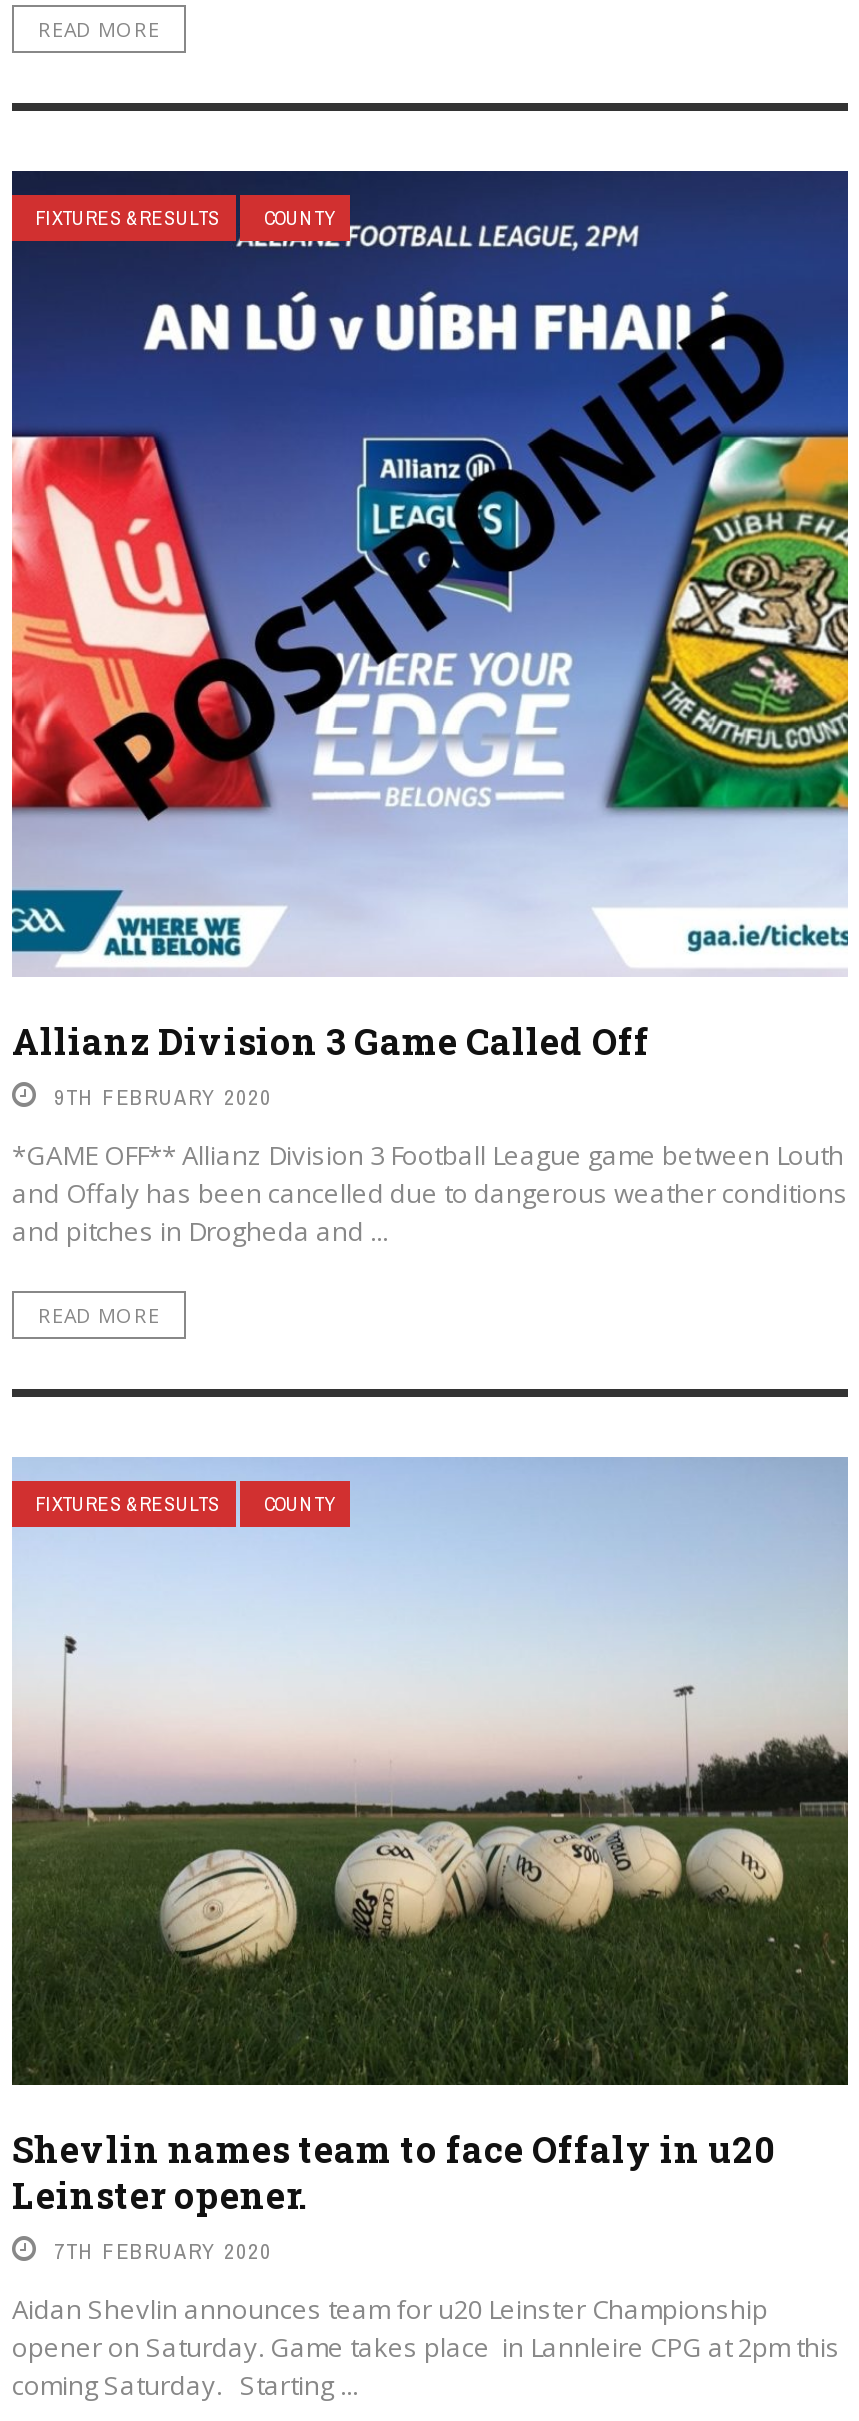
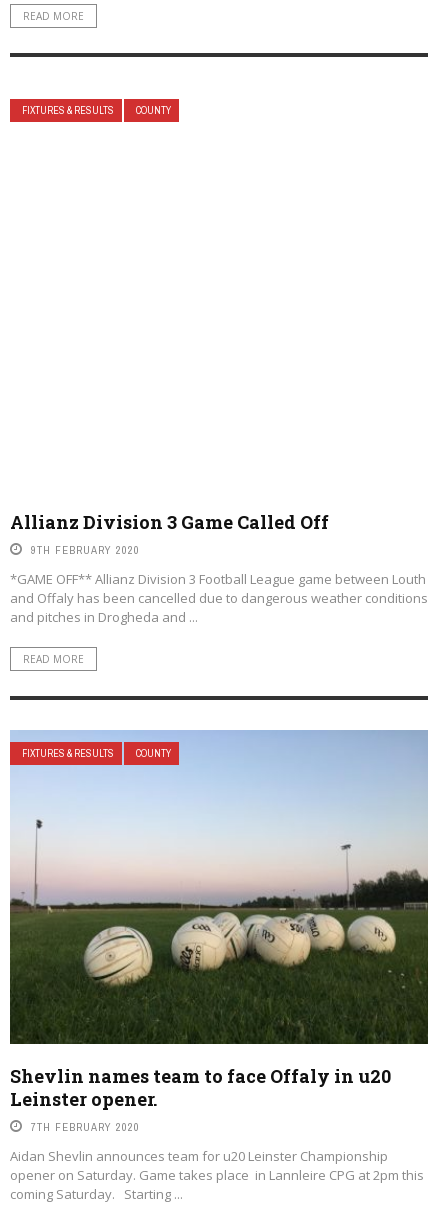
- [image]
